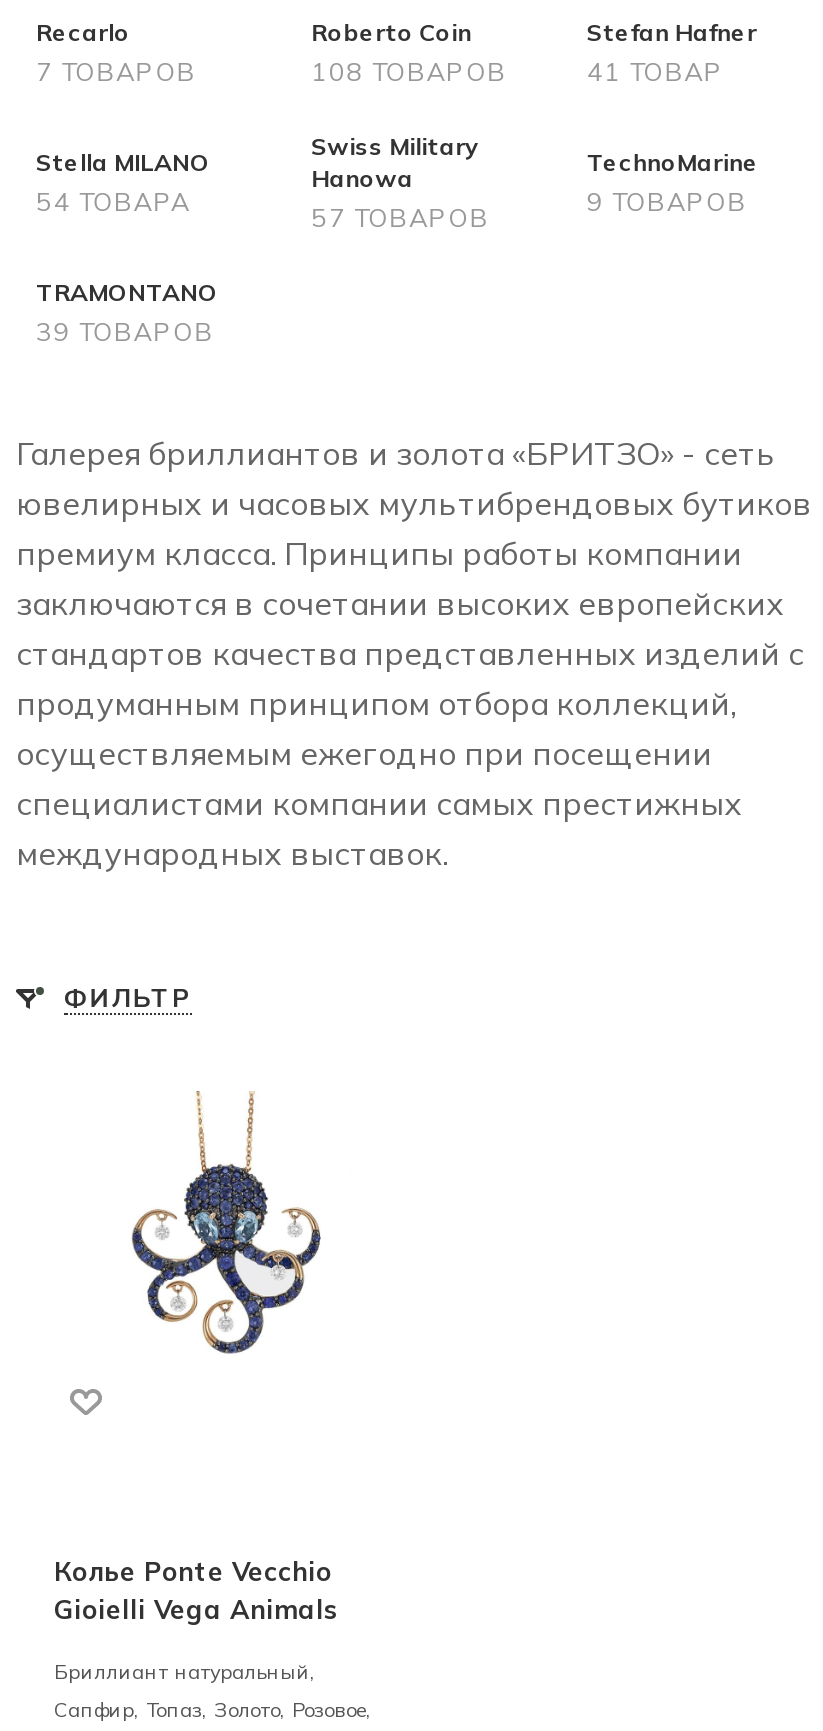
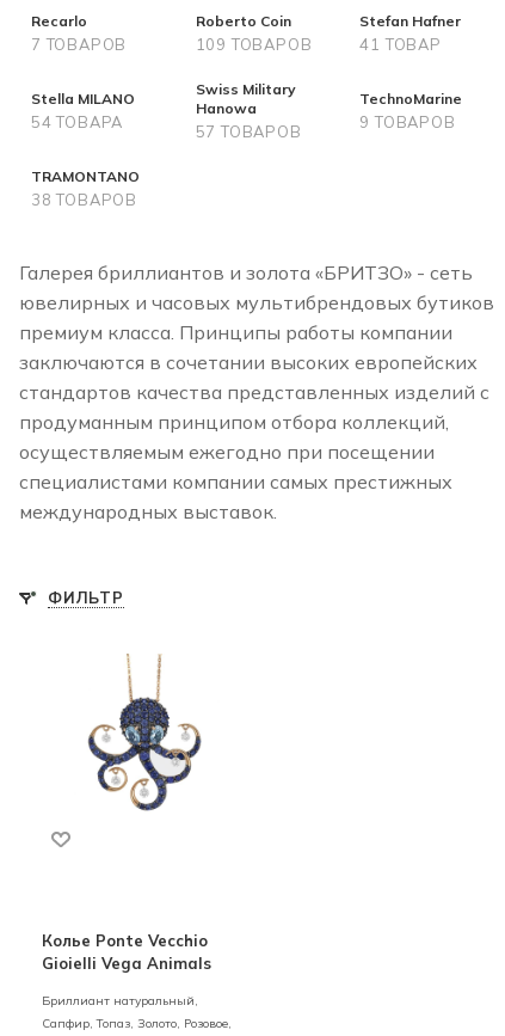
- 108 ТОВАРОВ
+ 109 ТОВАРОВ

- 39 ТОВАРОВ
+ 38 ТОВАРОВ
